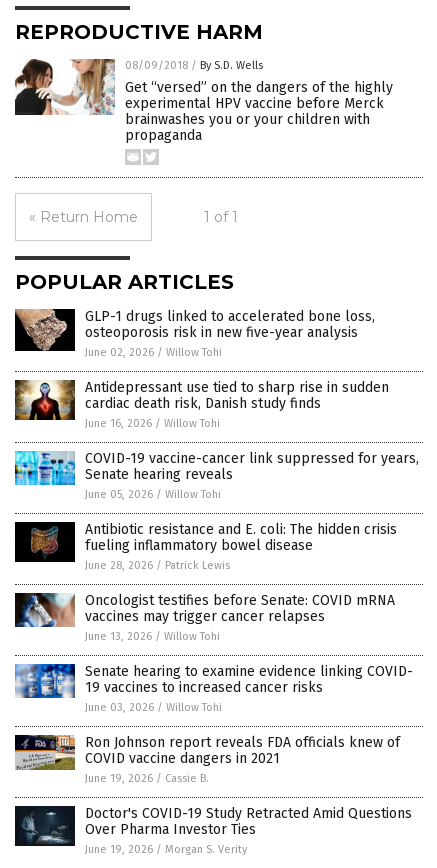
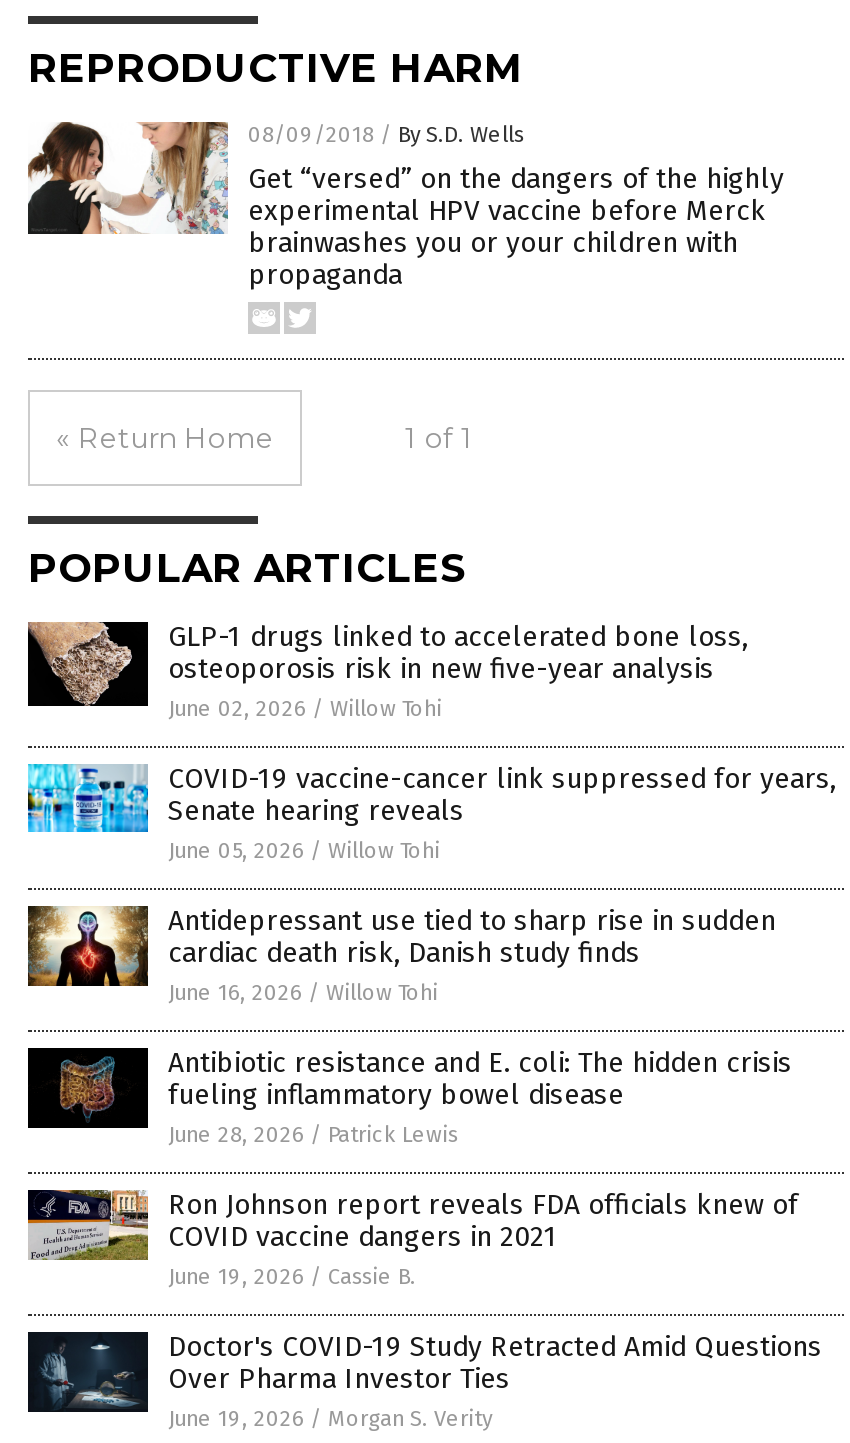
moved down: [image] | Antidepressant use tied to sharp rise in sudden | cardiac death risk, Danish study finds | June 16, 2026 / Willow Tohi

moved up: [image] | COVID-19 vaccine-cancer link suppressed for years, | Senate hearing reveals | June 05, 2026 / Willow Tohi

- [image]
- Oncologist testifies before Senate: COVID mRNA
- vaccines may trigger cancer relapses
- June 13, 2026 / Willow Tohi
- Senate hearing to examine evidence linking COVID-
- 19 vaccines to increased cancer risks
- June 03, 2026 / Willow Tohi

- [image]
